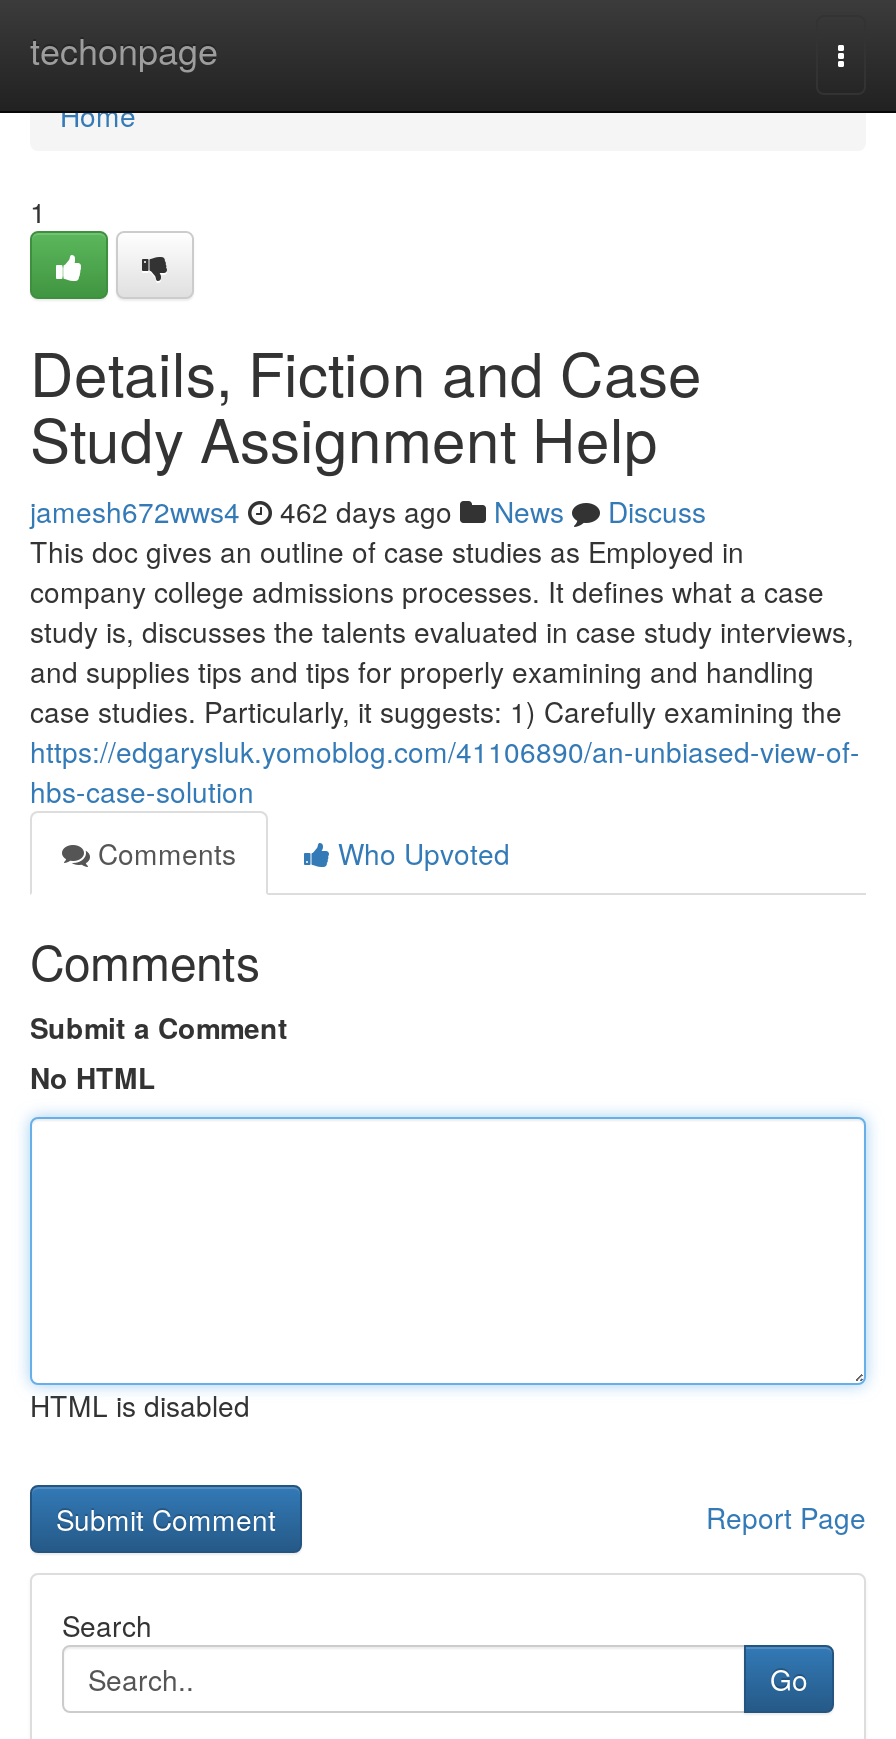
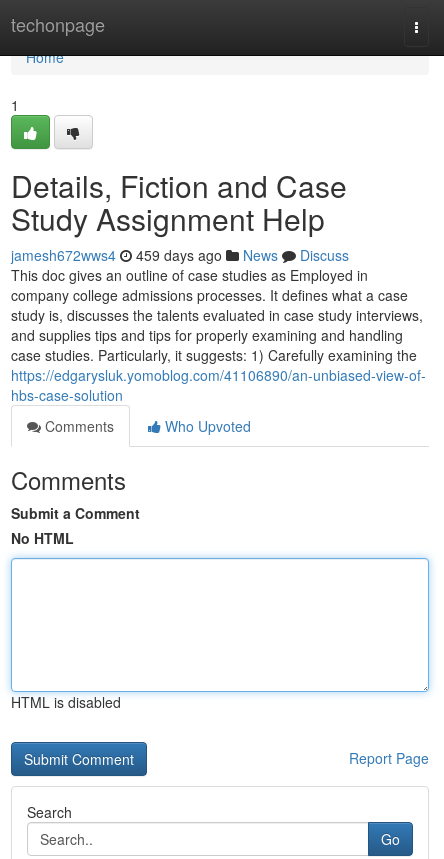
- jamesh672wws4 462 days ago News Discuss
+ jamesh672wws4 459 days ago News Discuss
